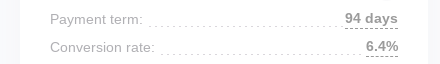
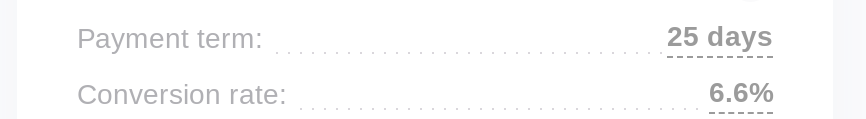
- 94 days
+ 25 days

- 6.4%
+ 6.6%
